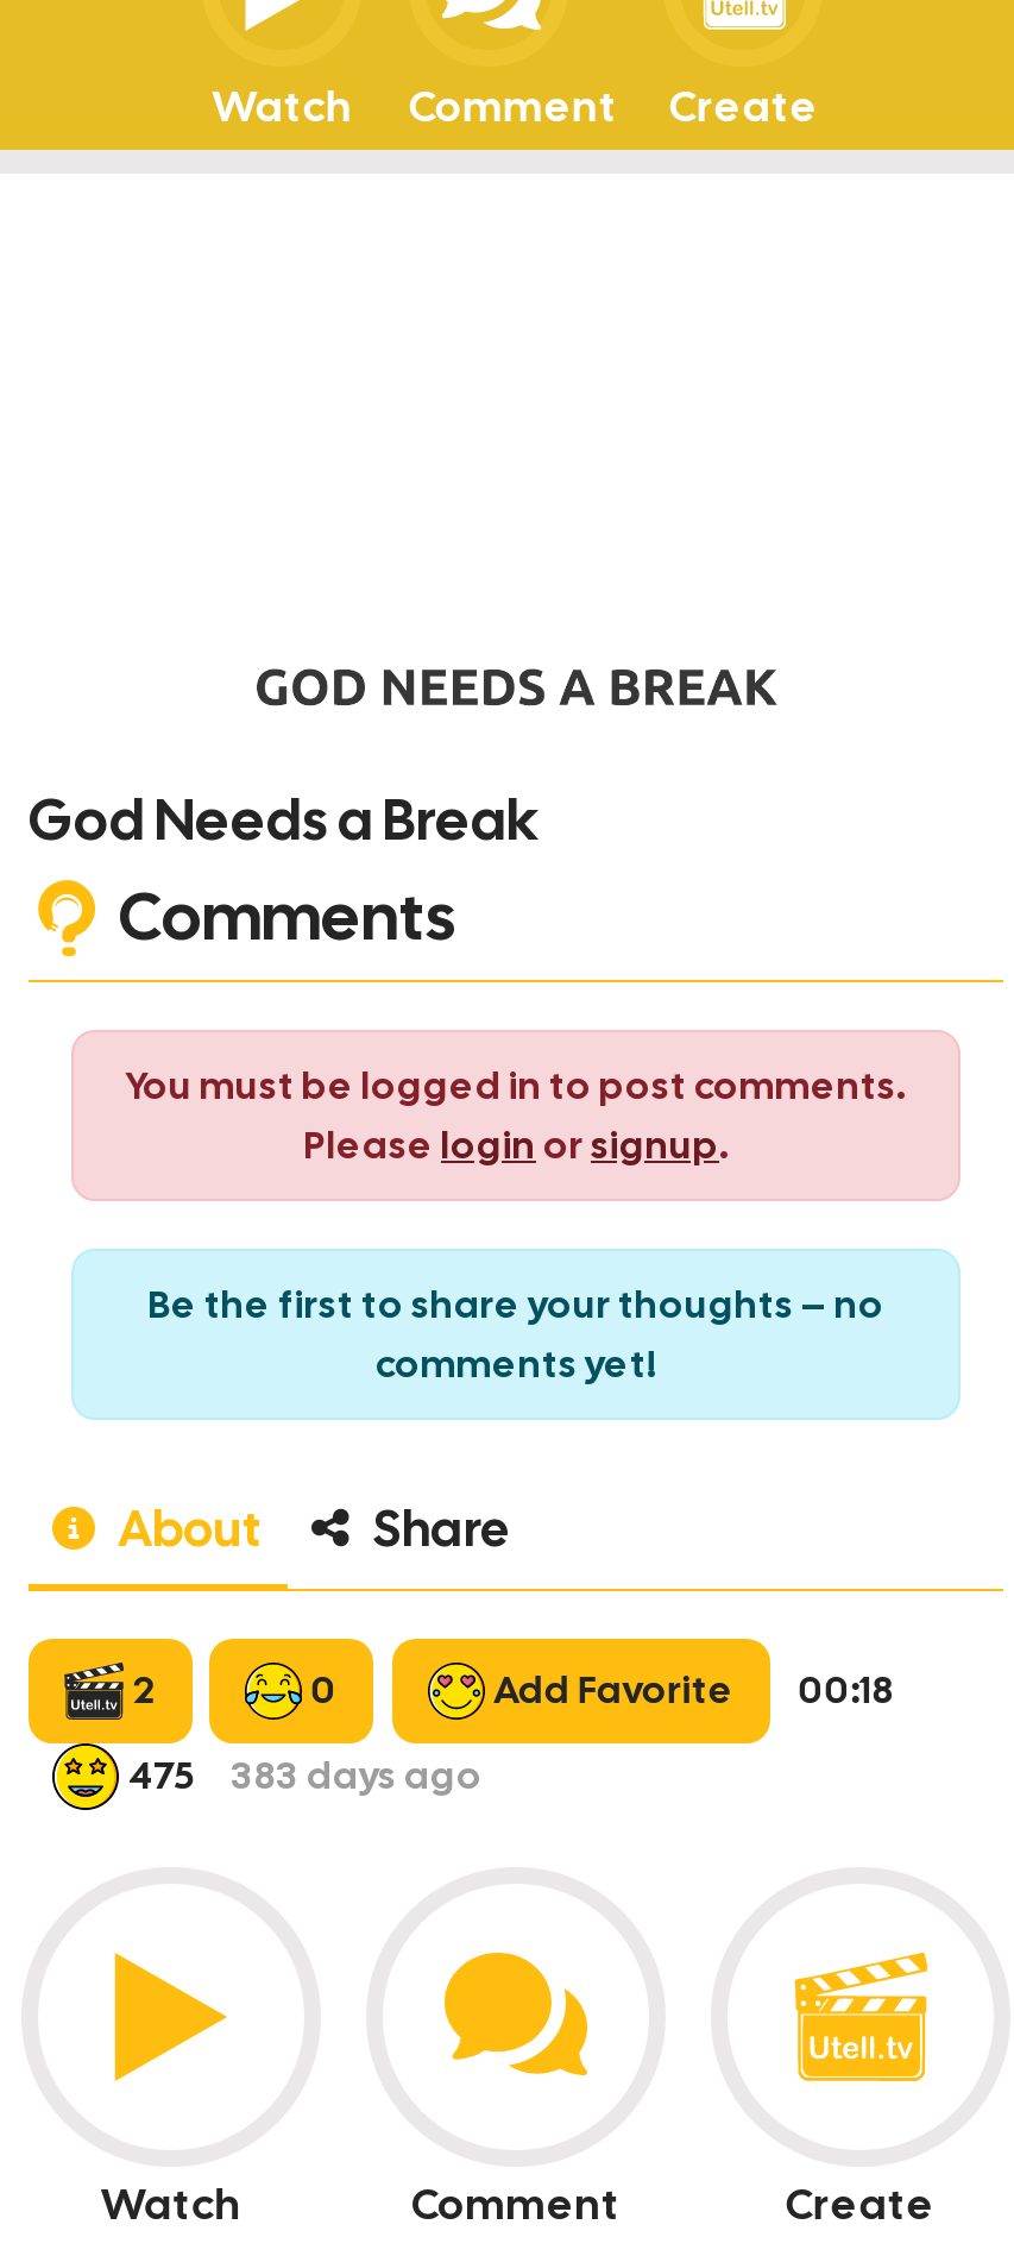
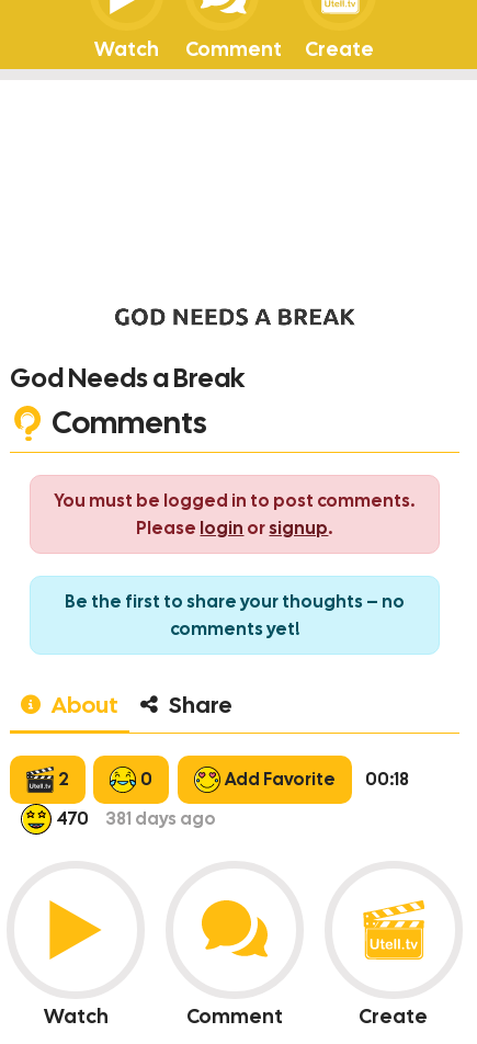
- 475
+ 470

- 383 days ago
+ 381 days ago
